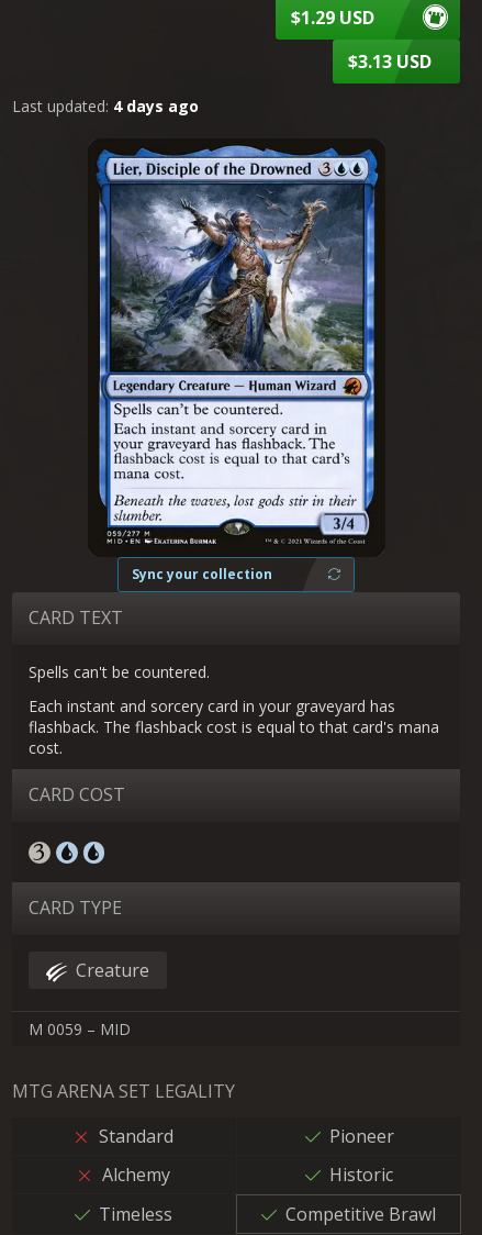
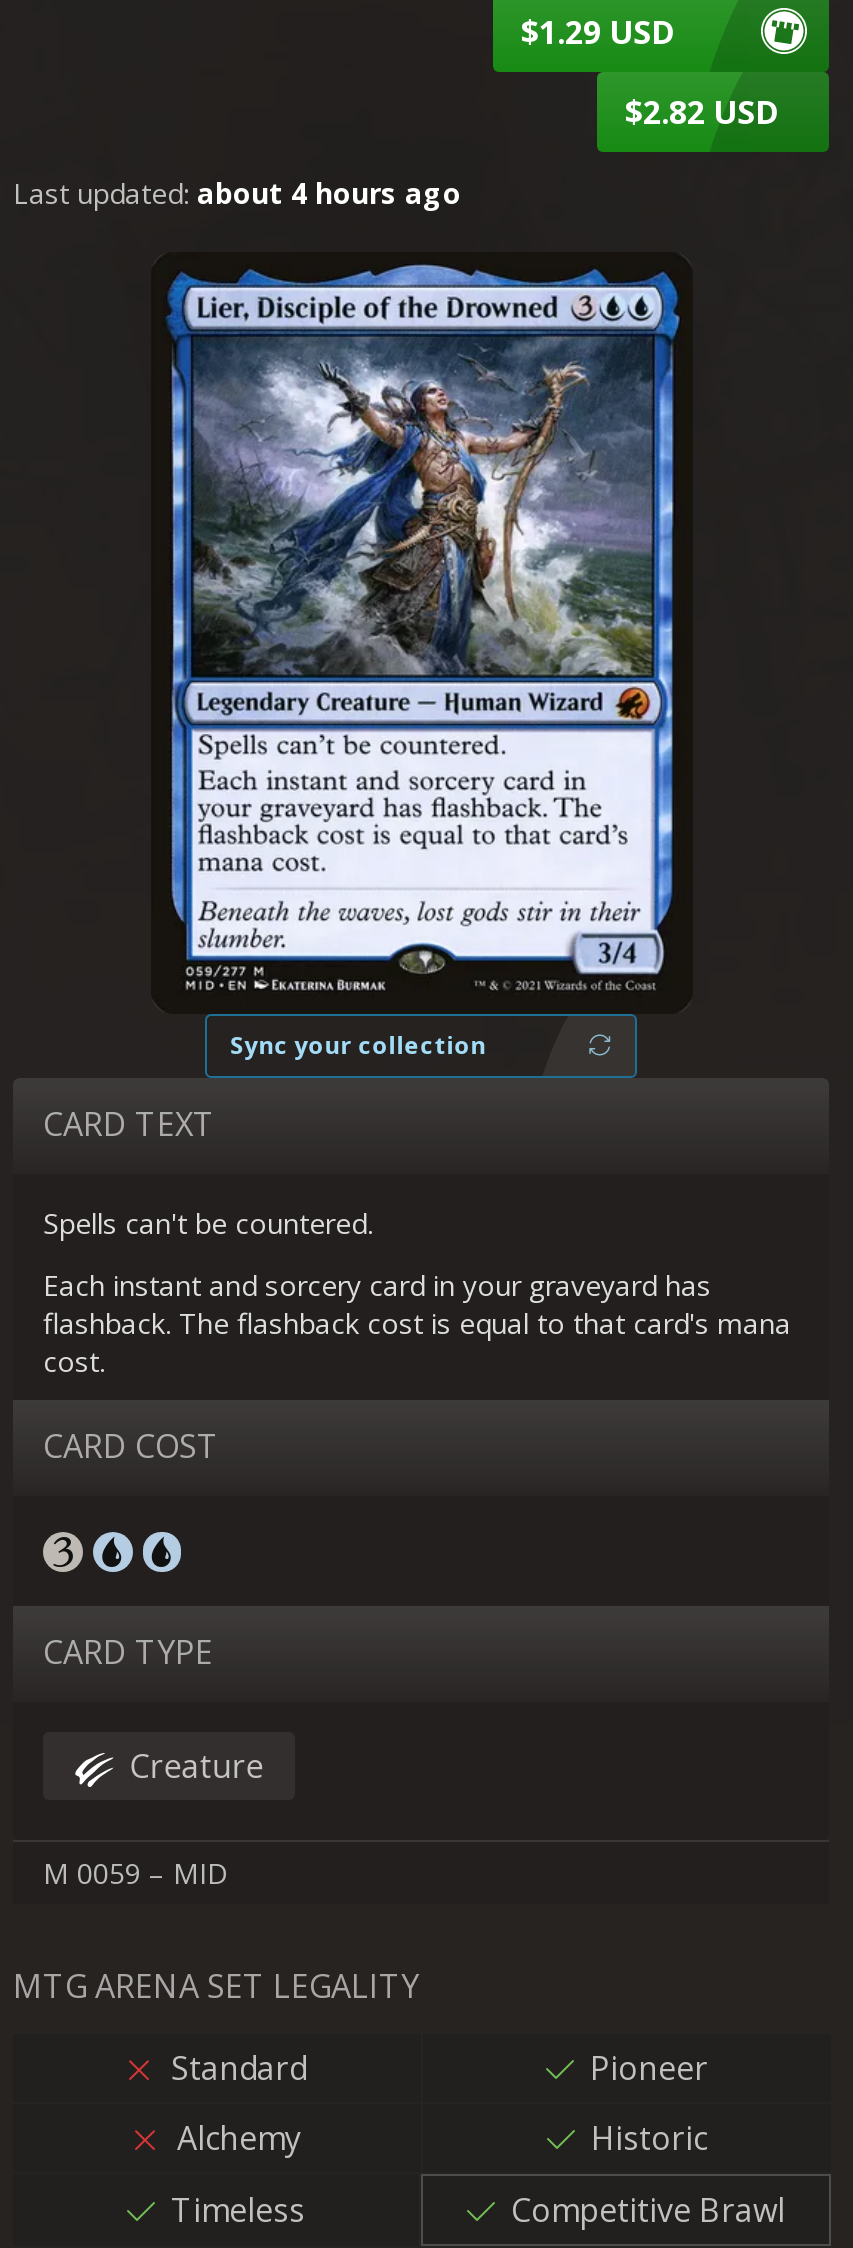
- $3.13 USD
+ $2.82 USD

- Last updated: 4 days ago
+ Last updated: about 4 hours ago
